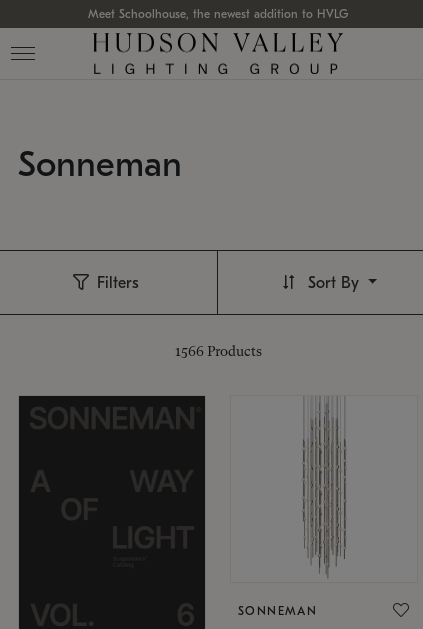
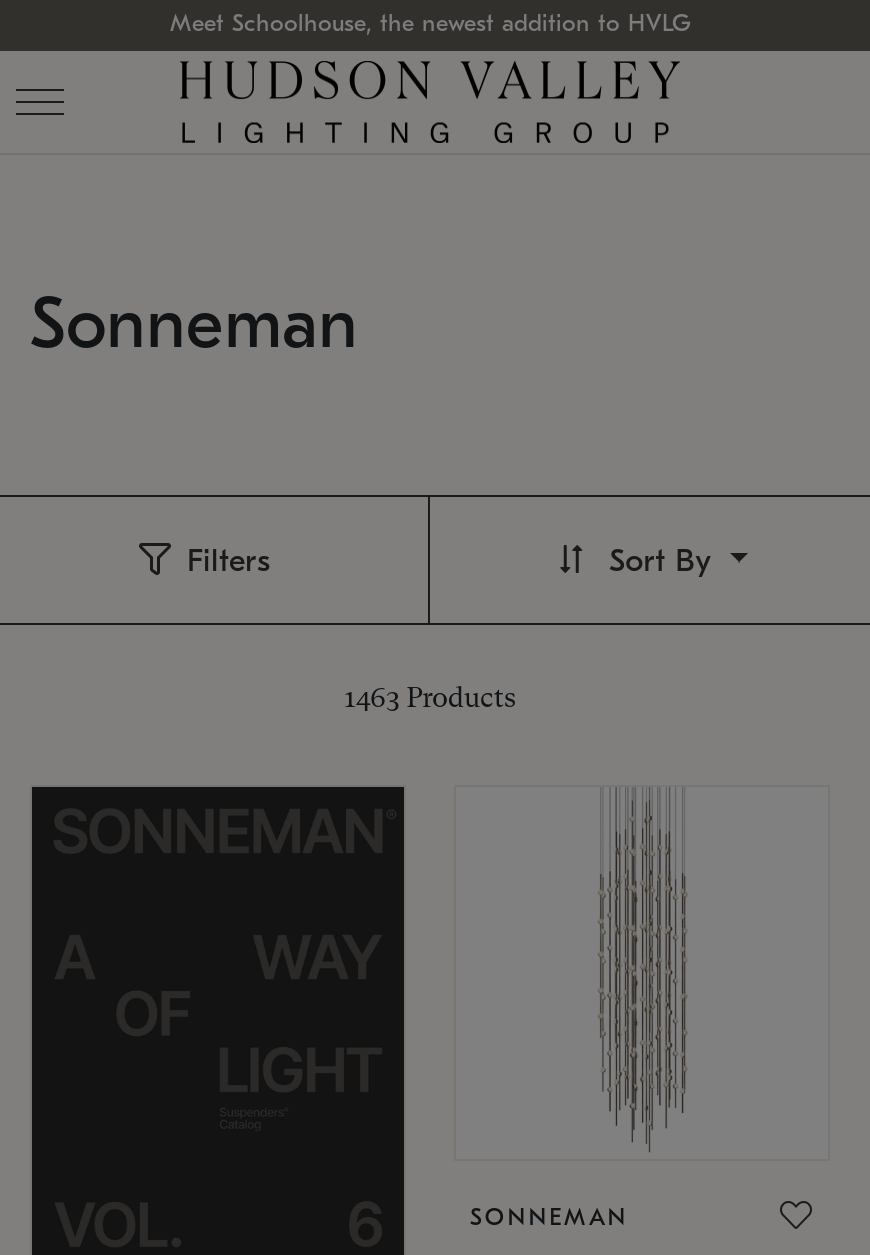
- 1566 Products
+ 1463 Products
